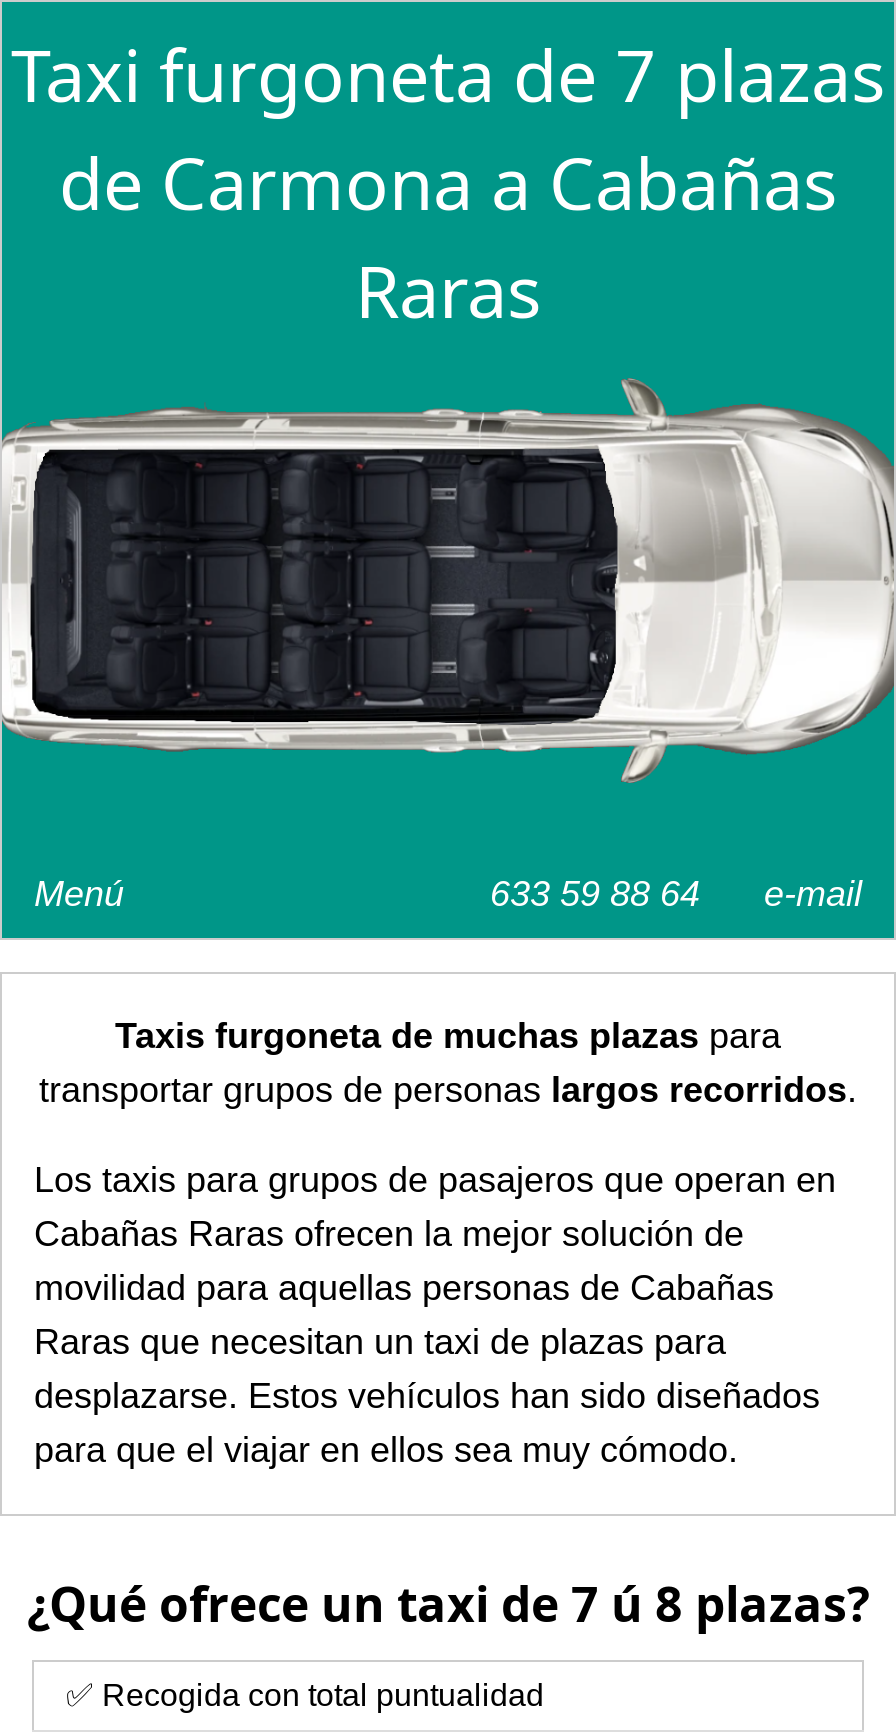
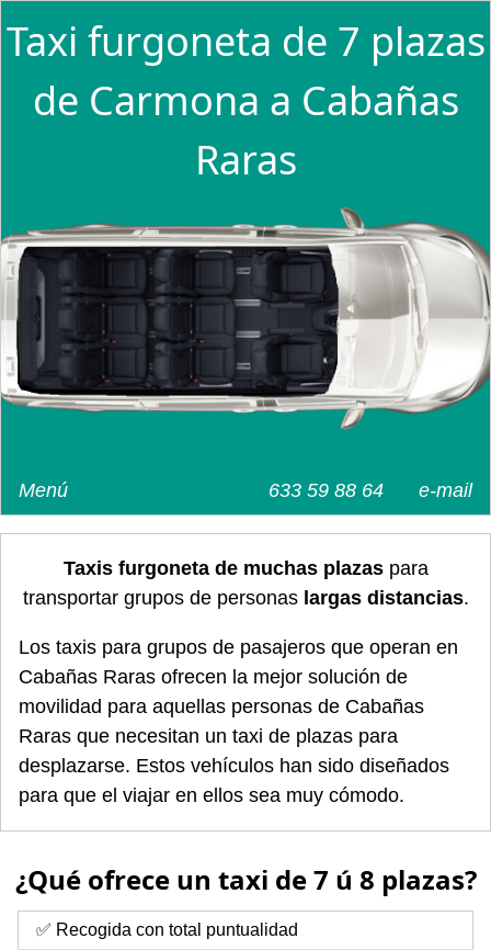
- transportar grupos de personas largos recorridos.
+ transportar grupos de personas largas distancias.
